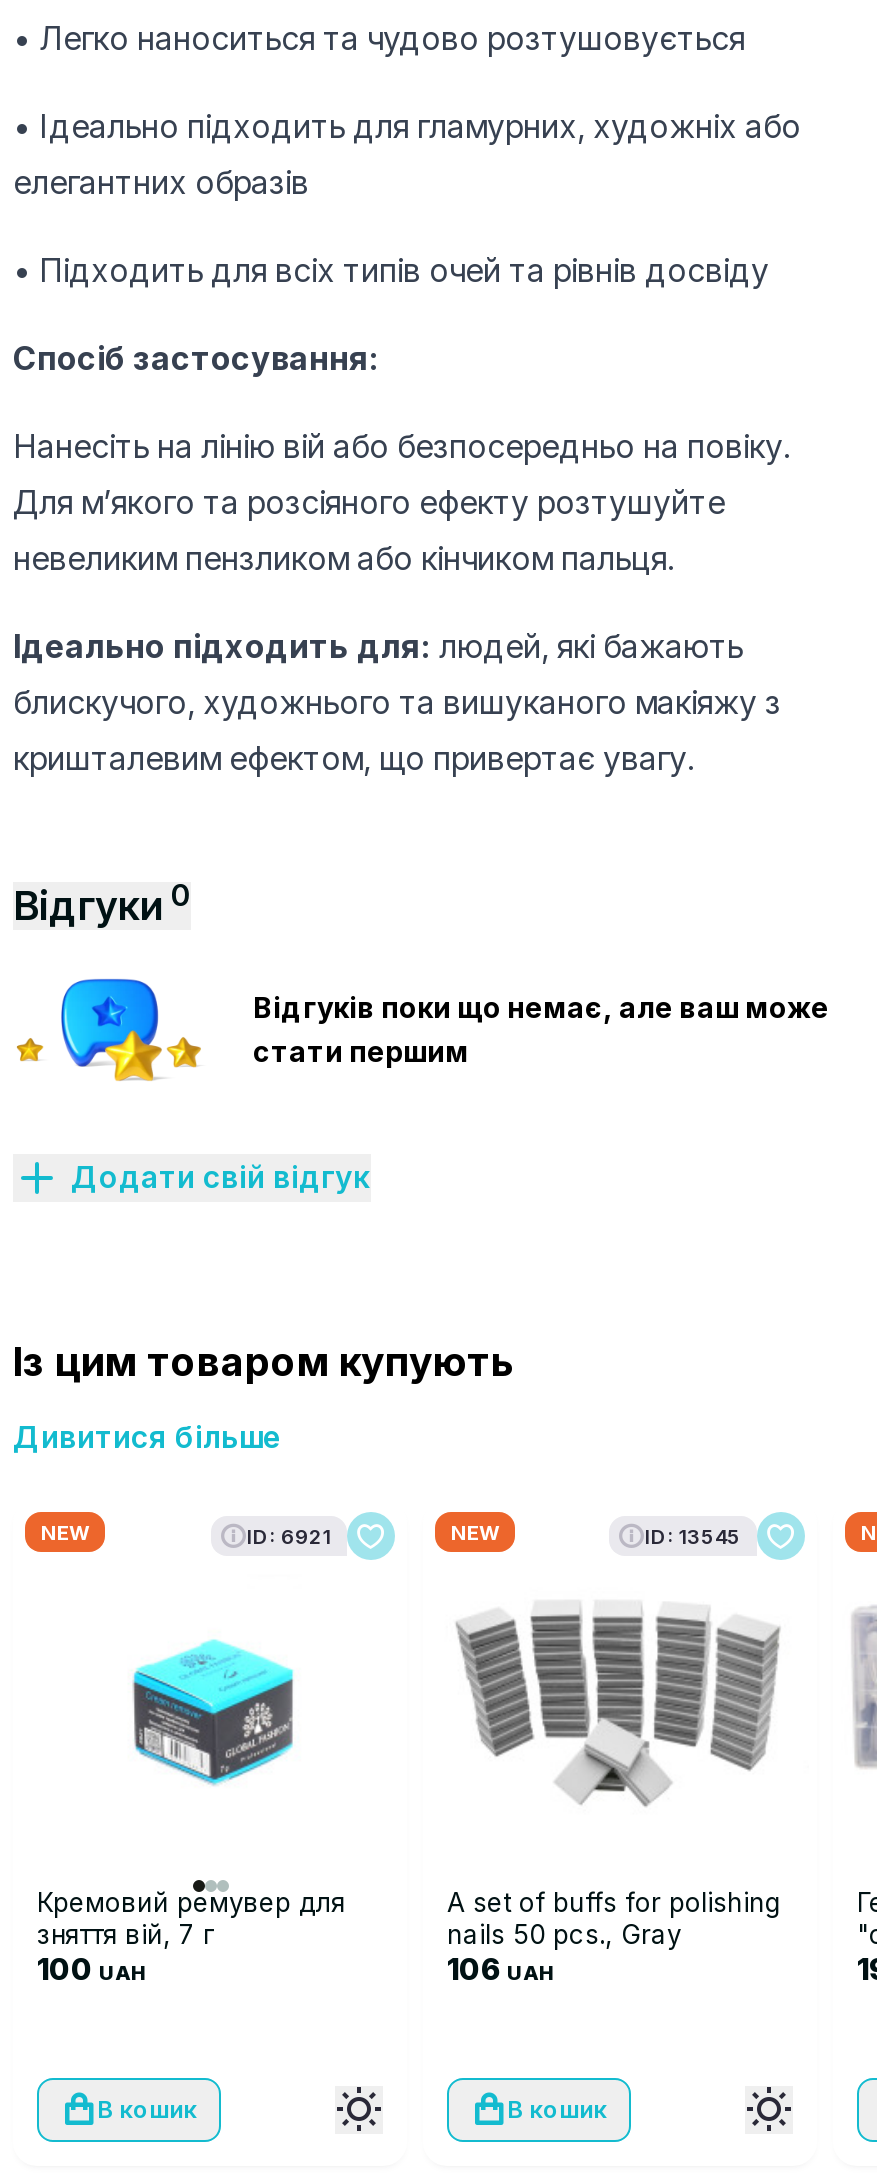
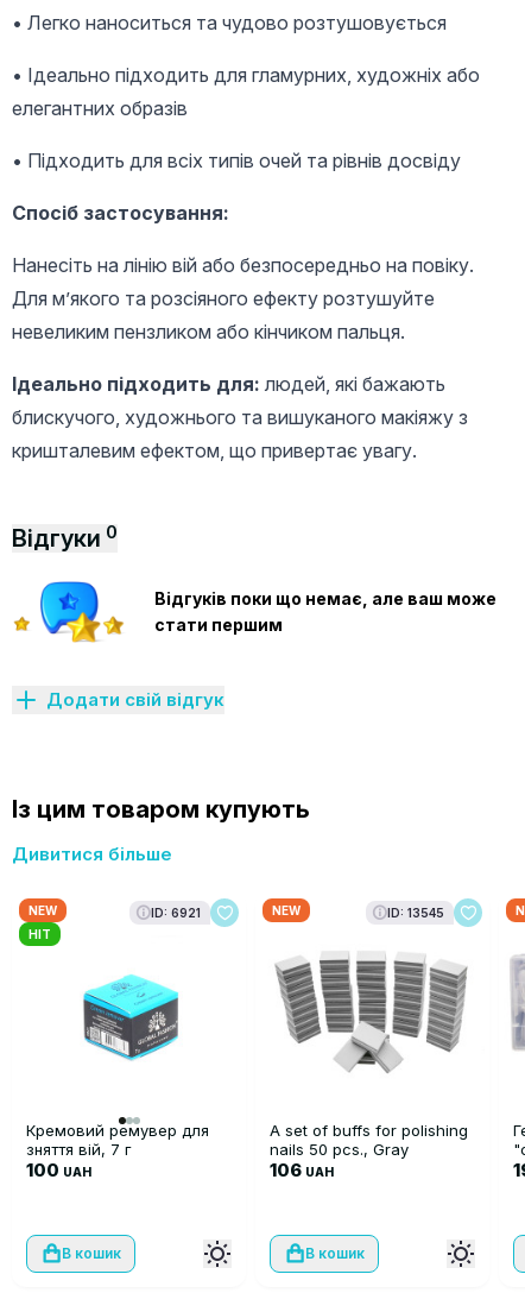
+ HIT
